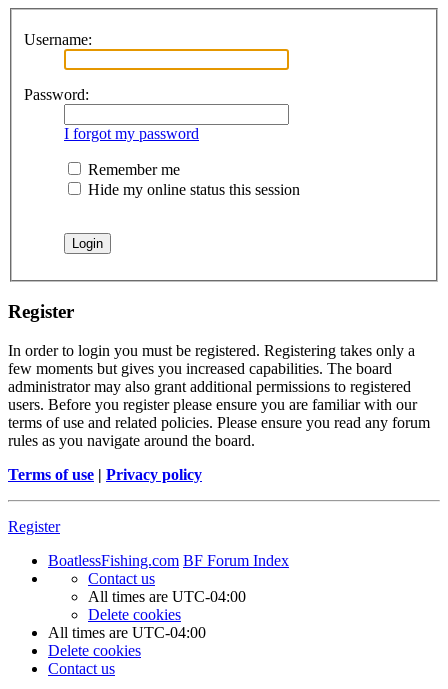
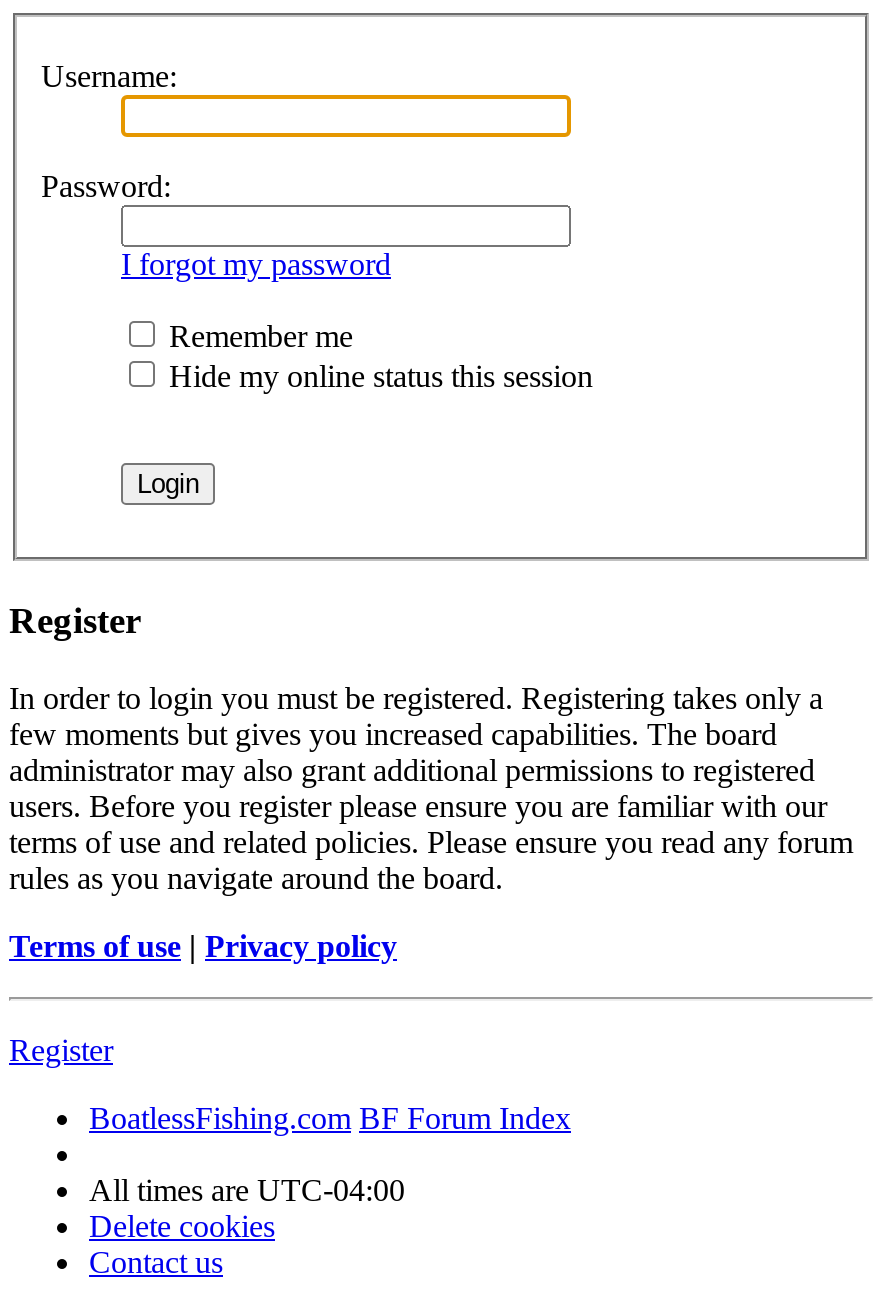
- Contact us
- All times are UTC-04:00
- Delete cookies
